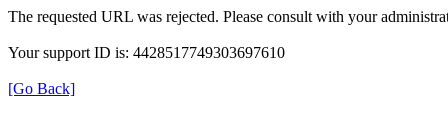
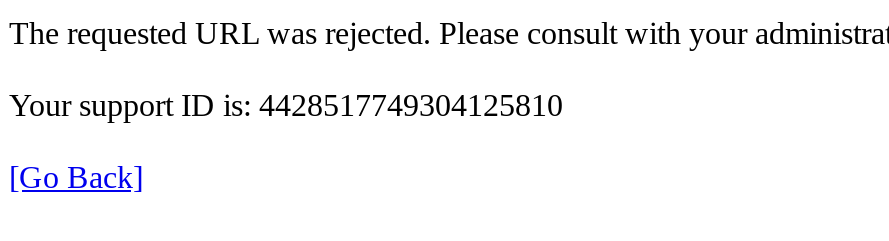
- Your support ID is: 4428517749303697610
+ Your support ID is: 4428517749304125810
